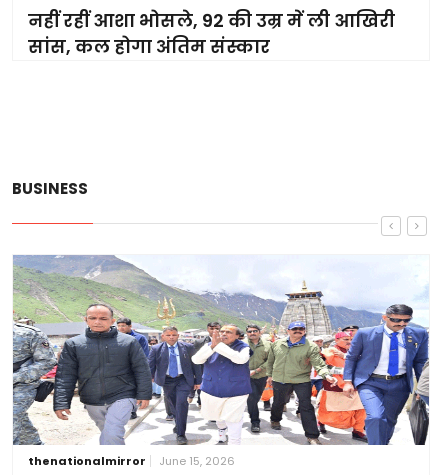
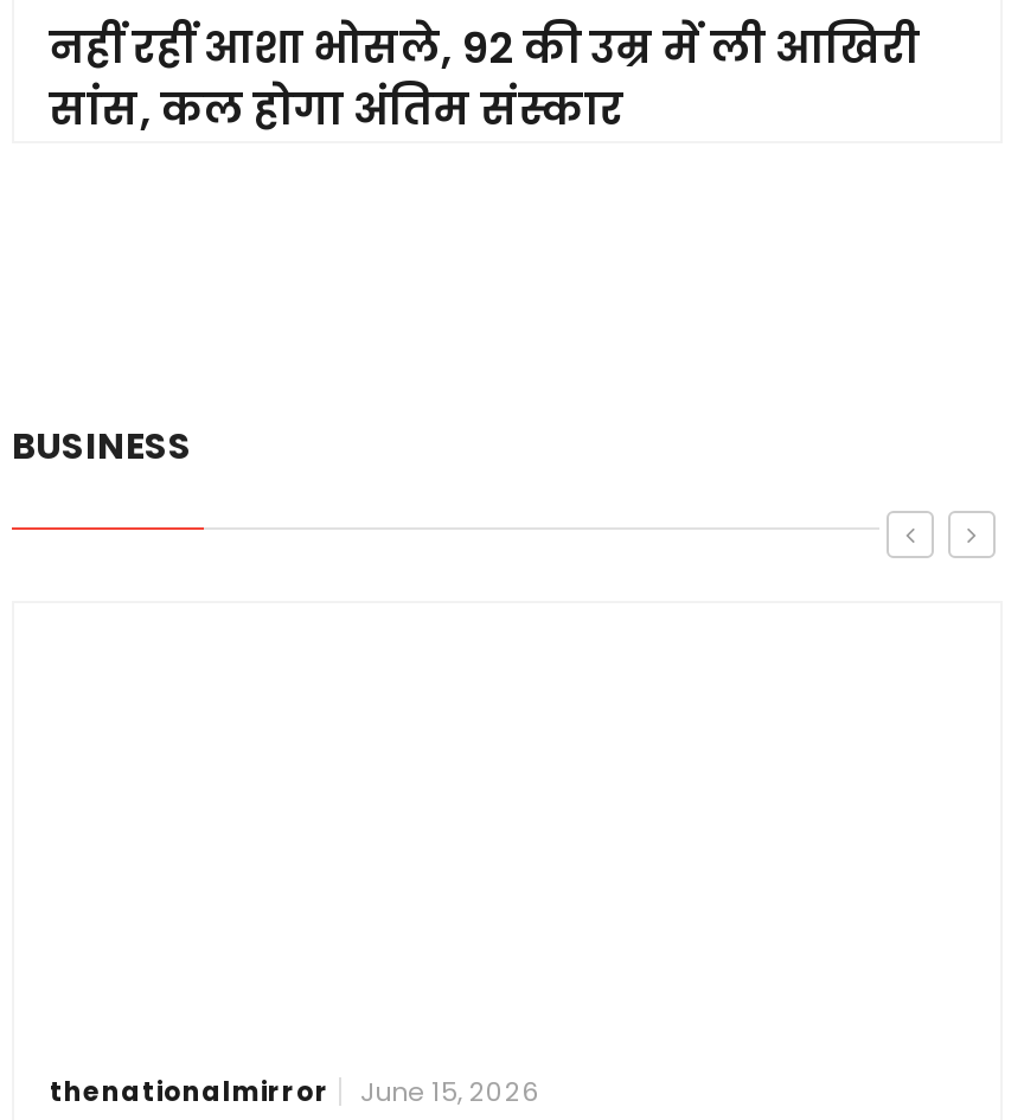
- [image]
